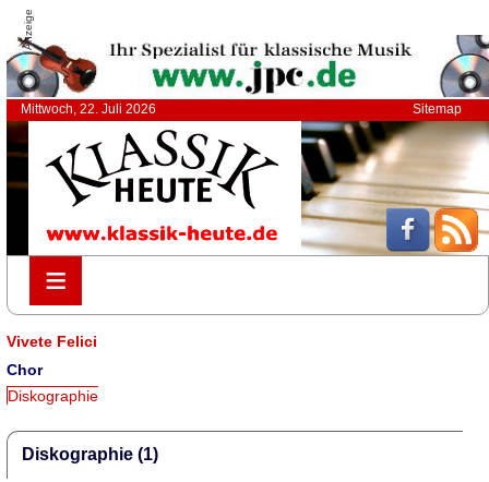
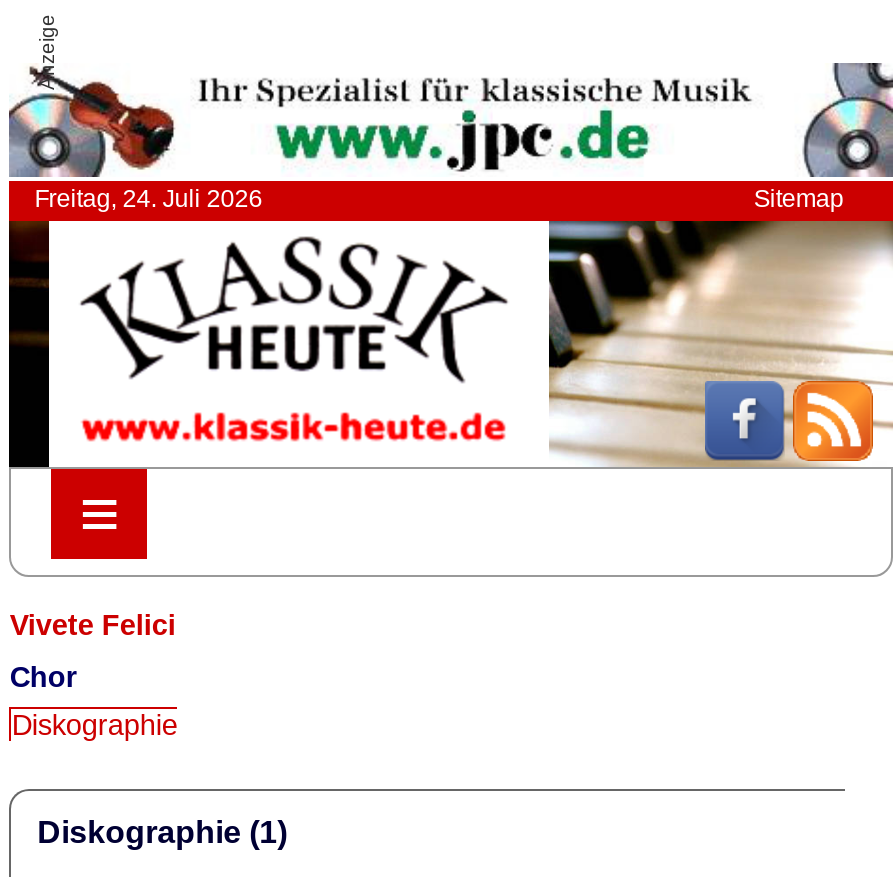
- Mittwoch, 22. Juli 2026
+ Freitag, 24. Juli 2026
